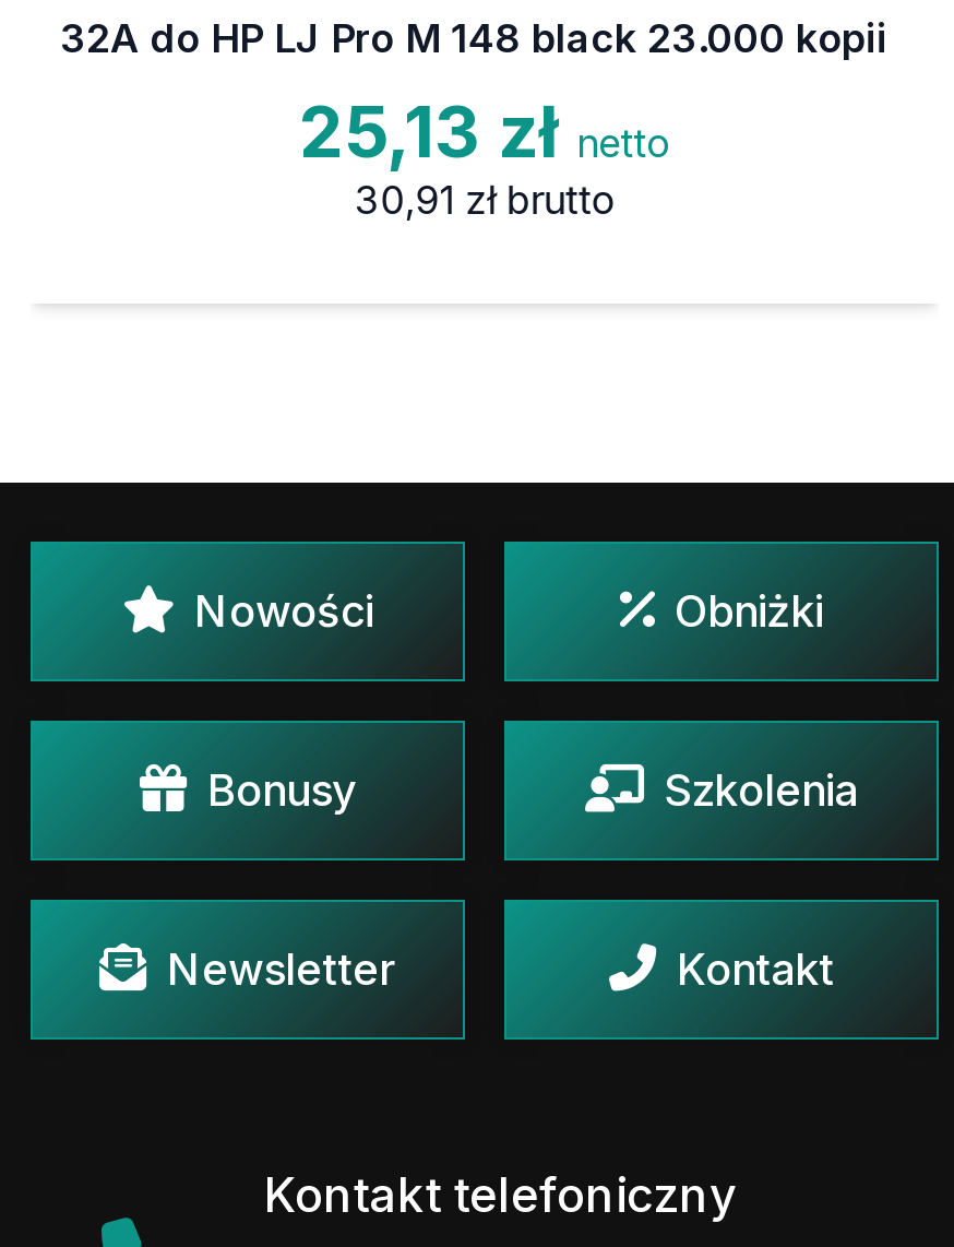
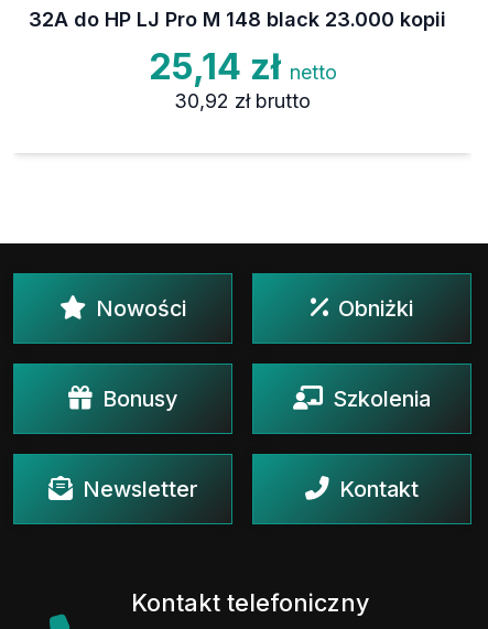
- 25,13 zł netto
+ 25,14 zł netto

- 30,91 zł brutto
+ 30,92 zł brutto
